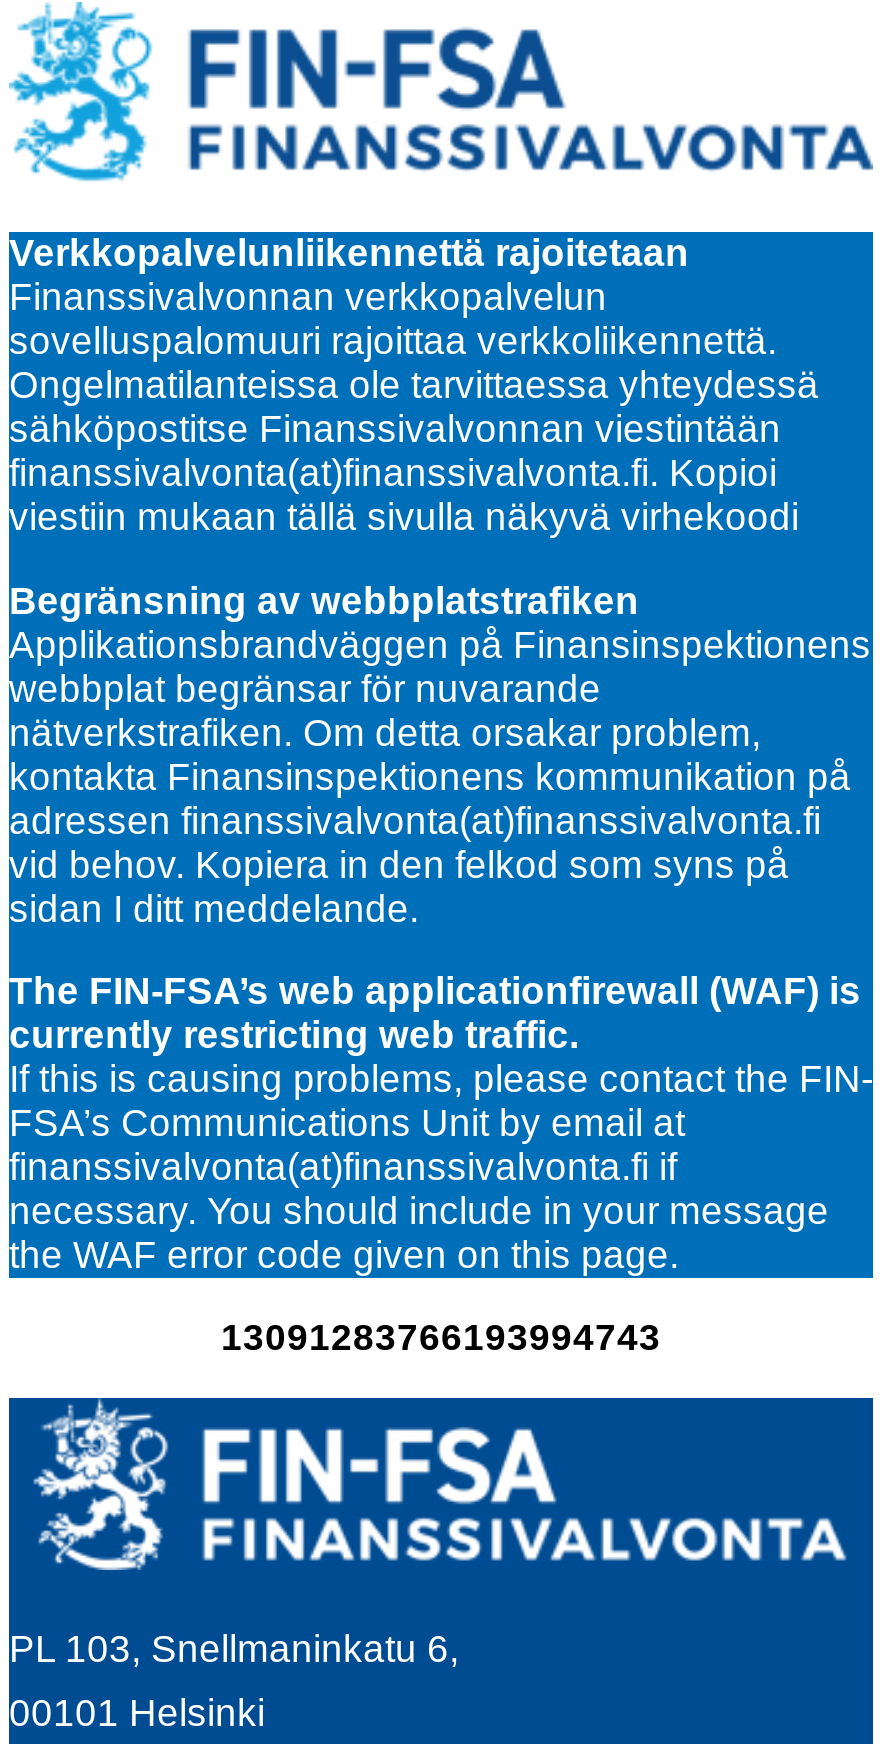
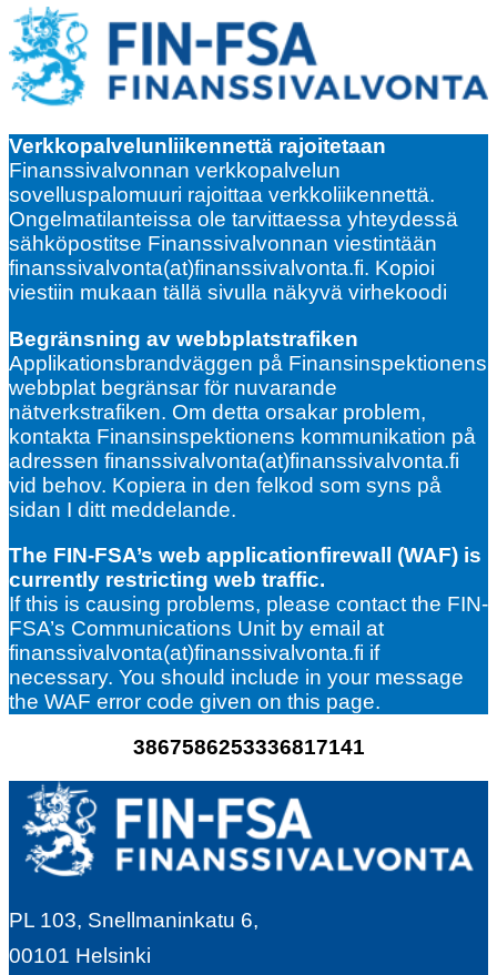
- 13091283766193994743
+ 3867586253336817141
